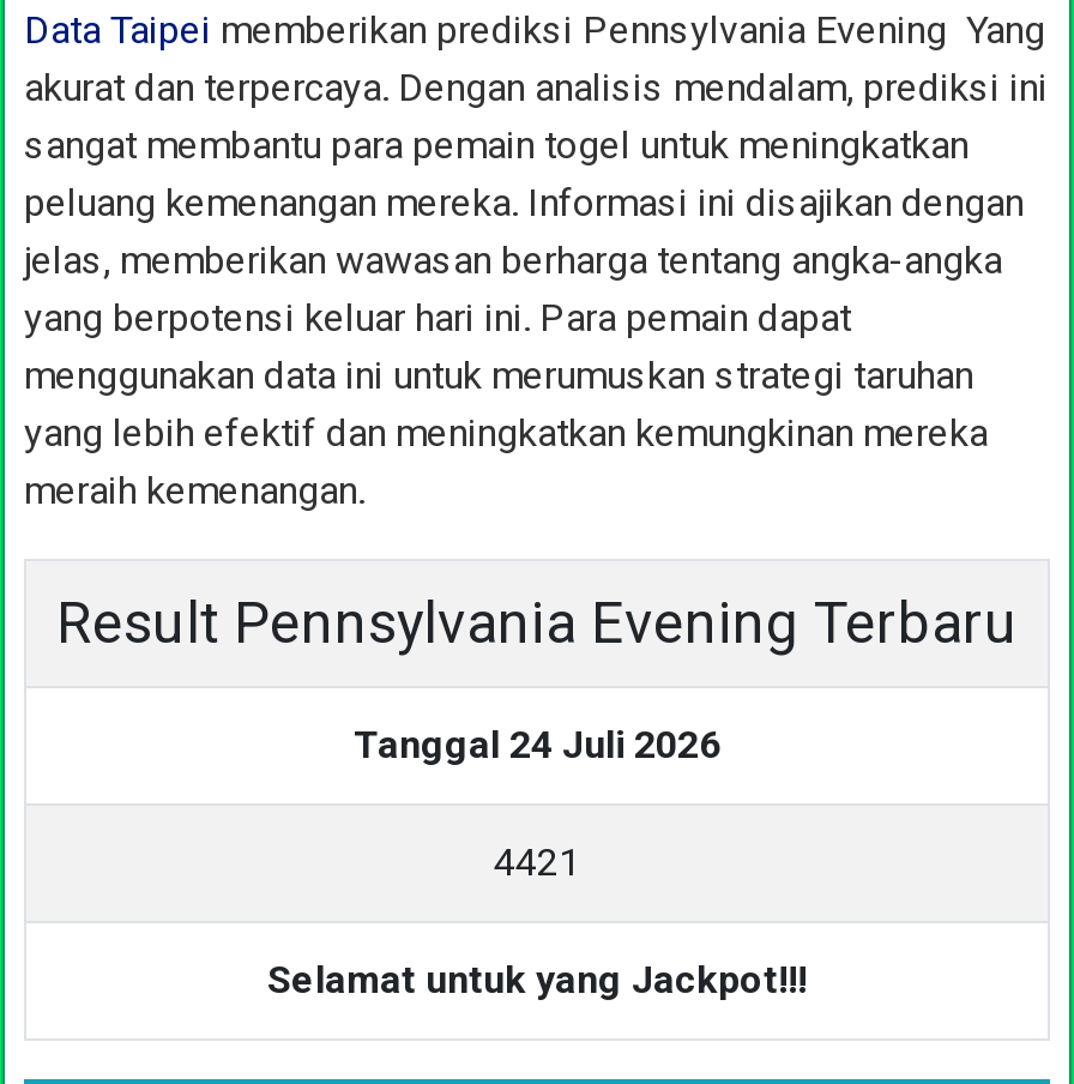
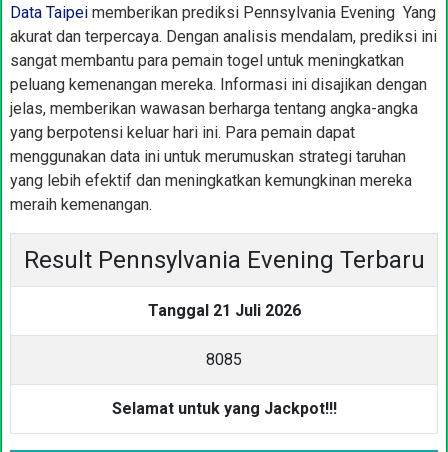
- Tanggal 24 Juli 2026
+ Tanggal 21 Juli 2026

- 4421
+ 8085
